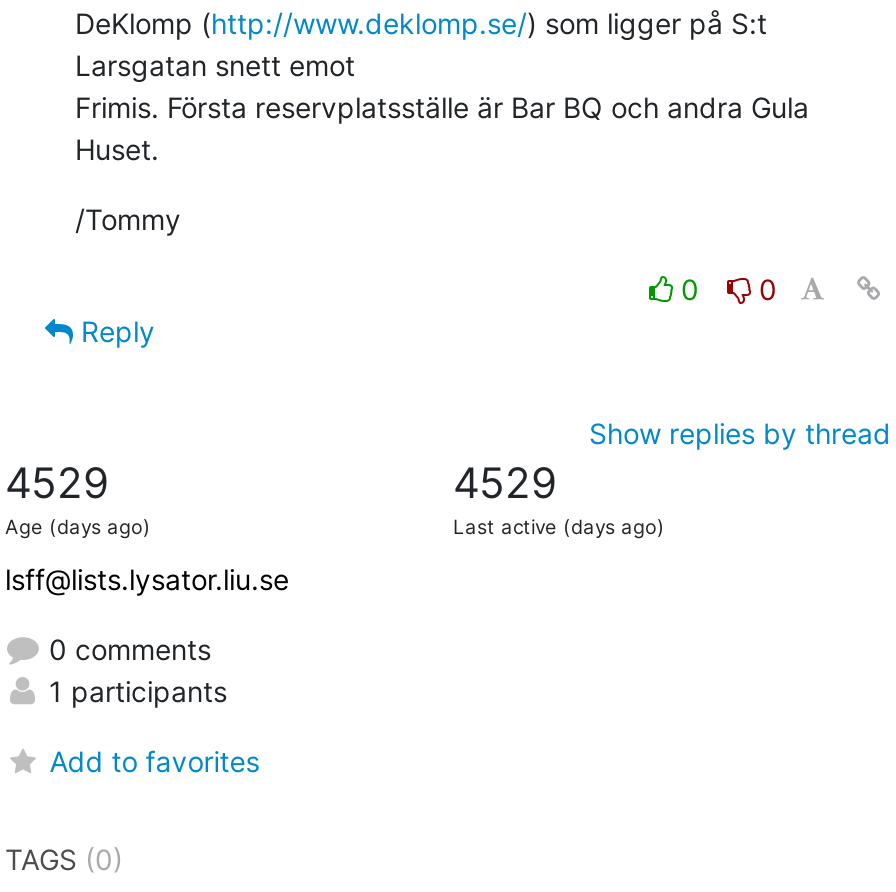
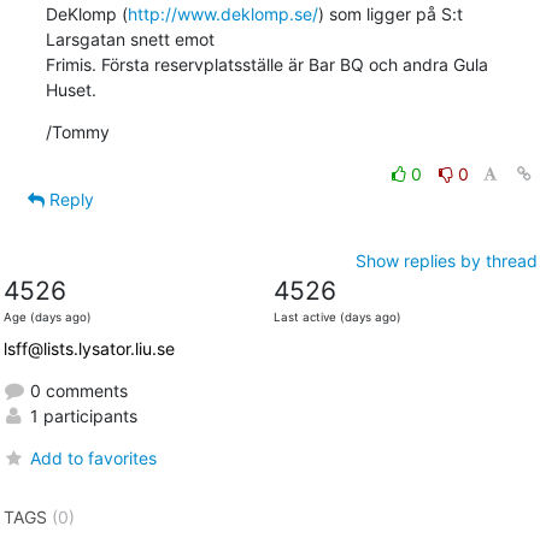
- 4529
+ 4526

- 4529
+ 4526
